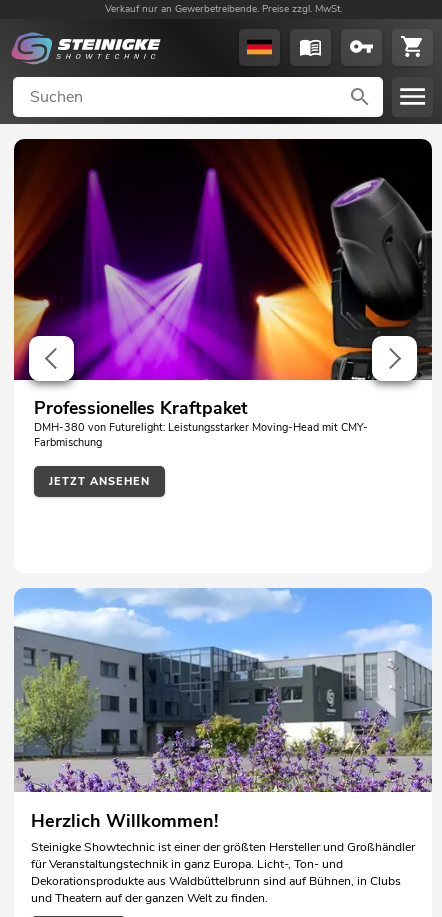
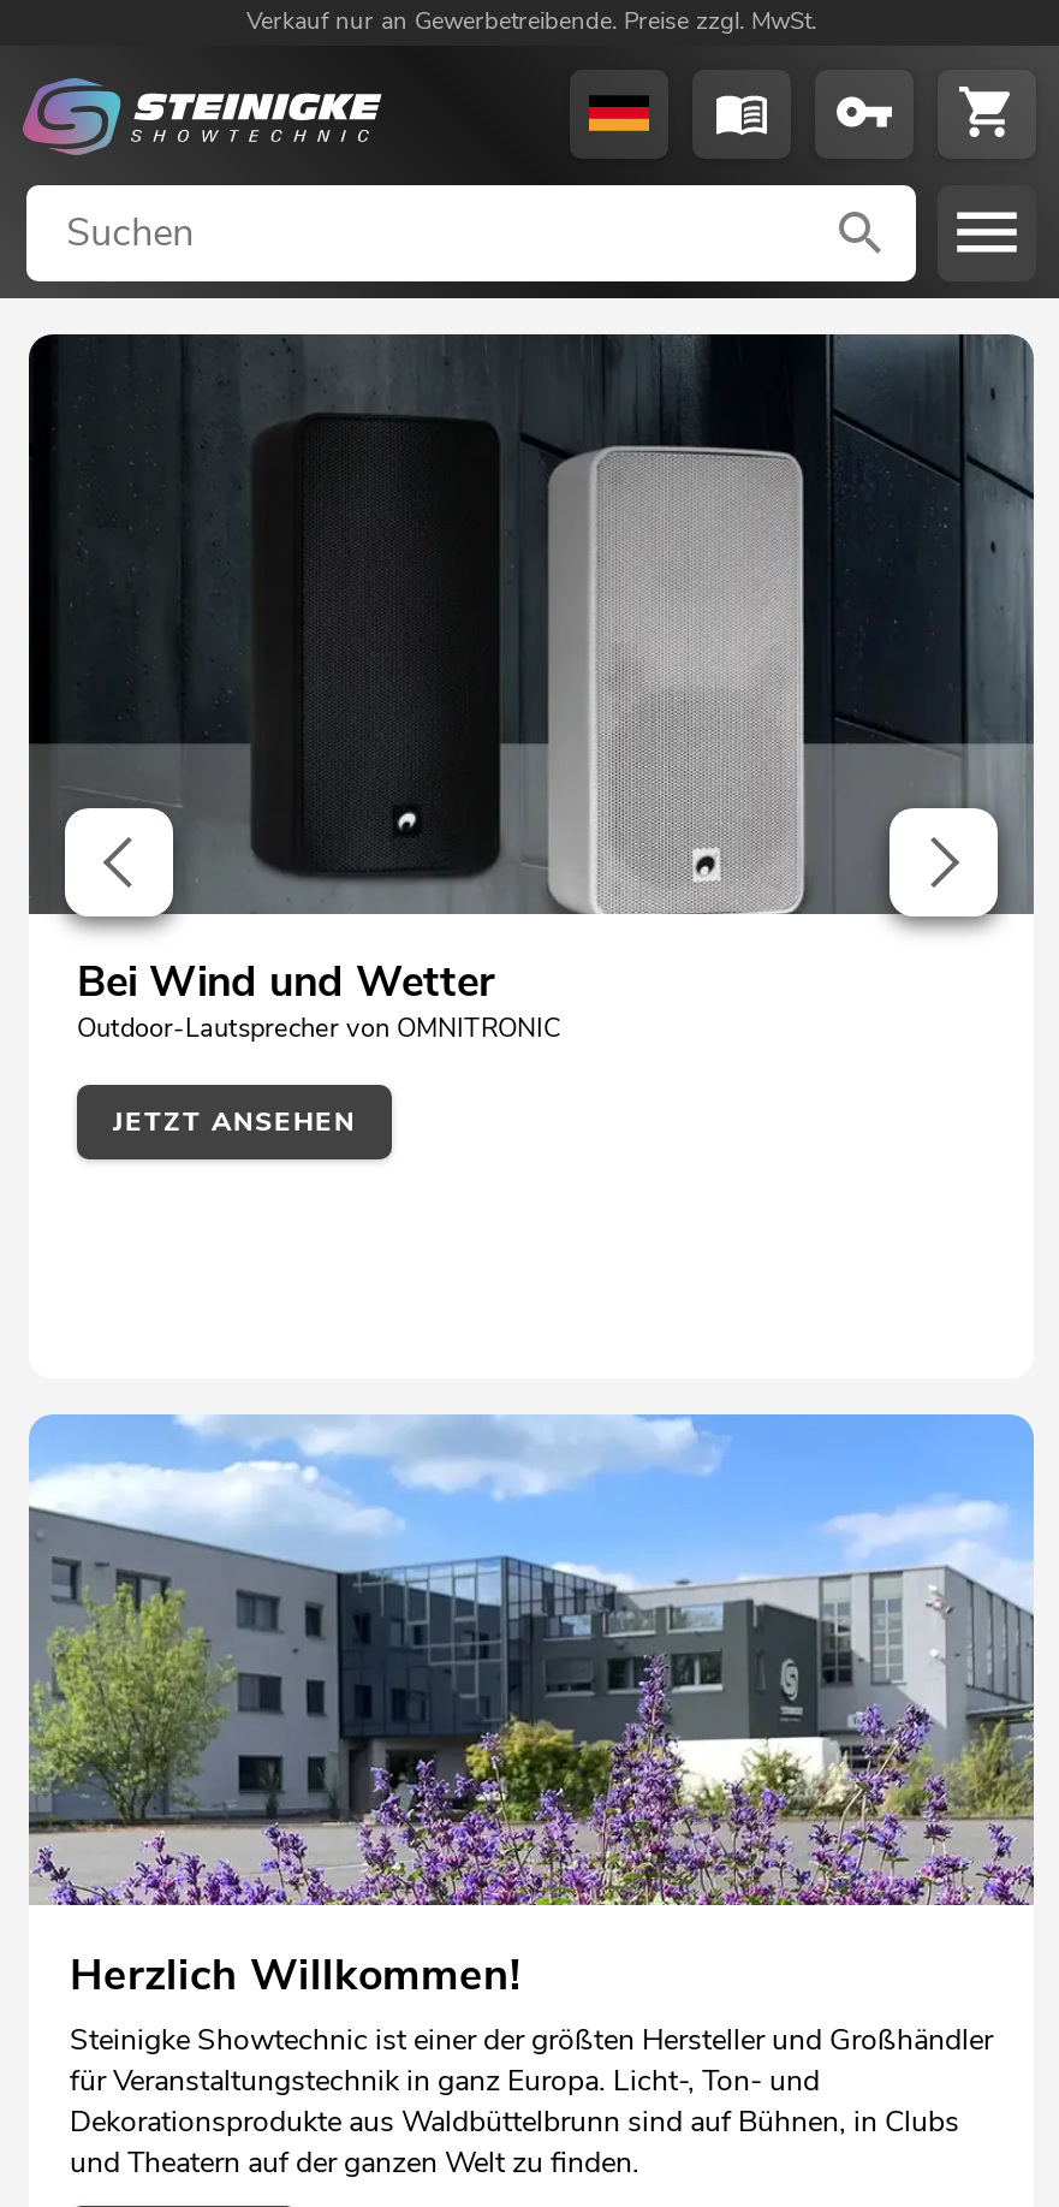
- [image]
- Professionelles Kraftpaket
- DMH-380 von Futurelight: Leistungsstarker Moving-Head mit CMY-
- Farbmischung
+ [image]
+ Bei Wind und Wetter
+ Outdoor-Lautsprecher von OMNITRONIC
